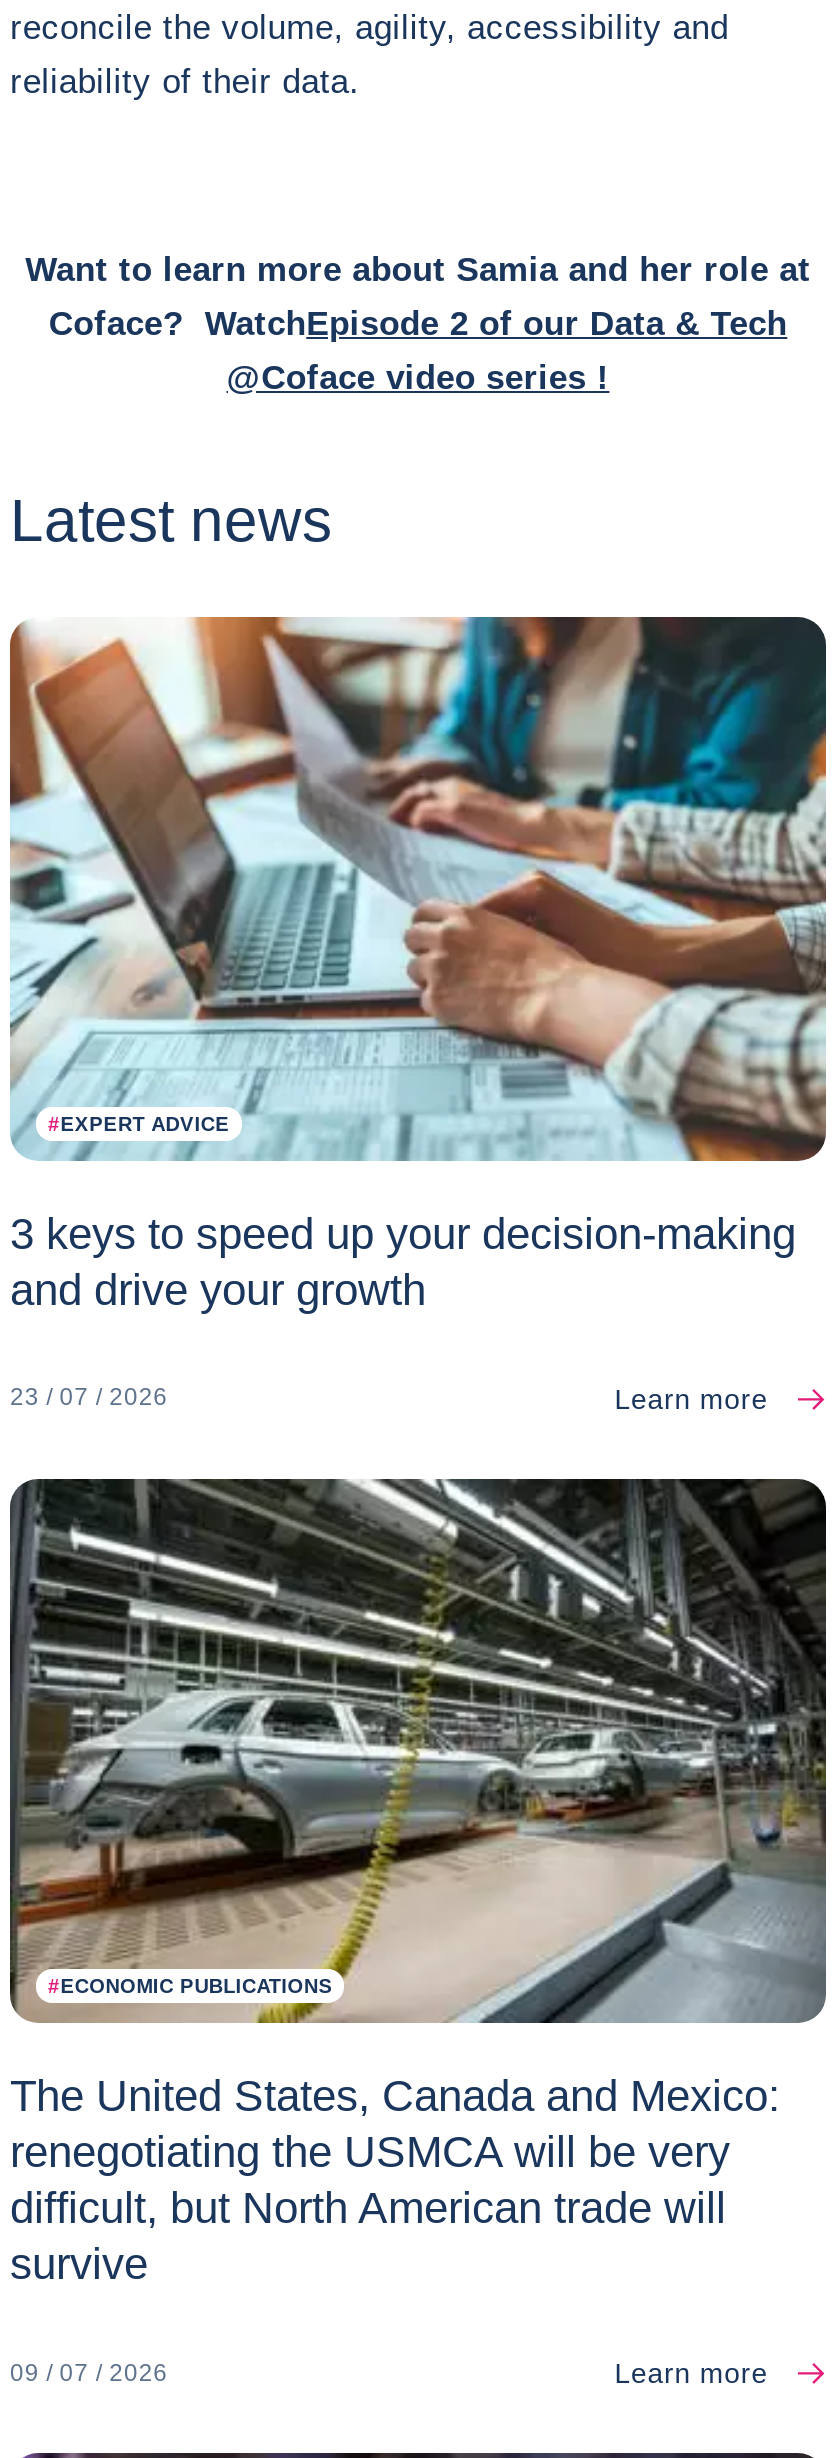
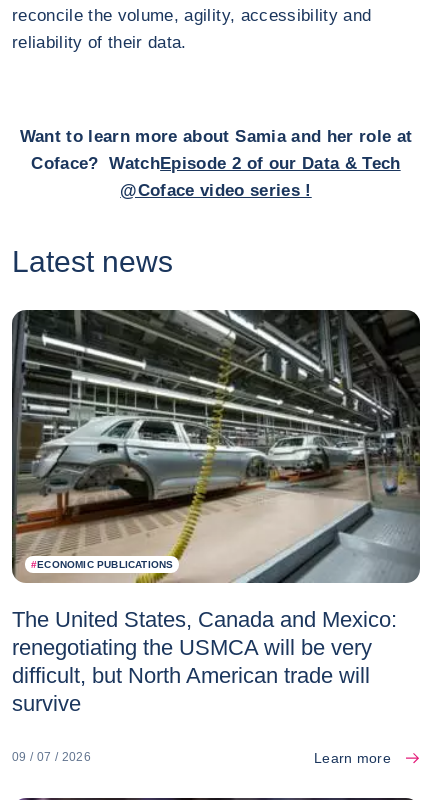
- [image]
- #EXPERT ADVICE
- 3 keys to speed up your decision-making
- and drive your growth
- 23 / 07 / 2026
- Learn more
